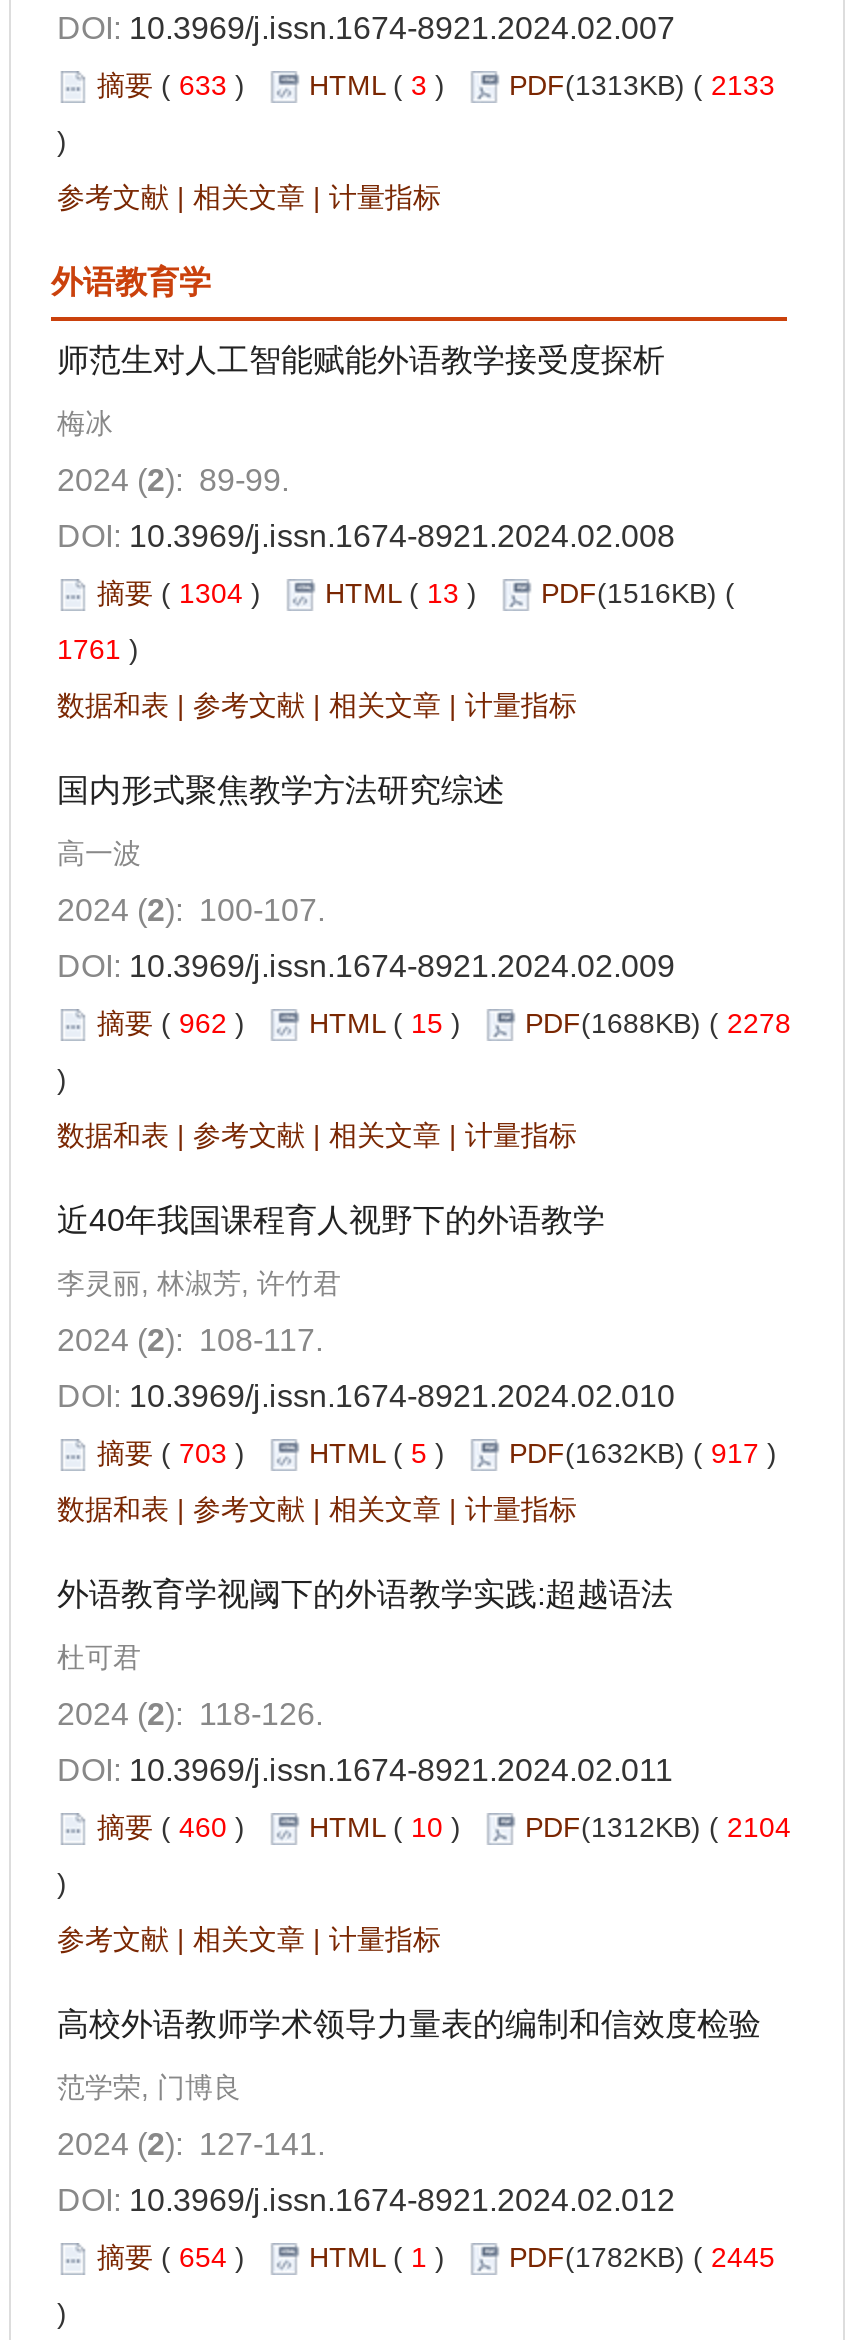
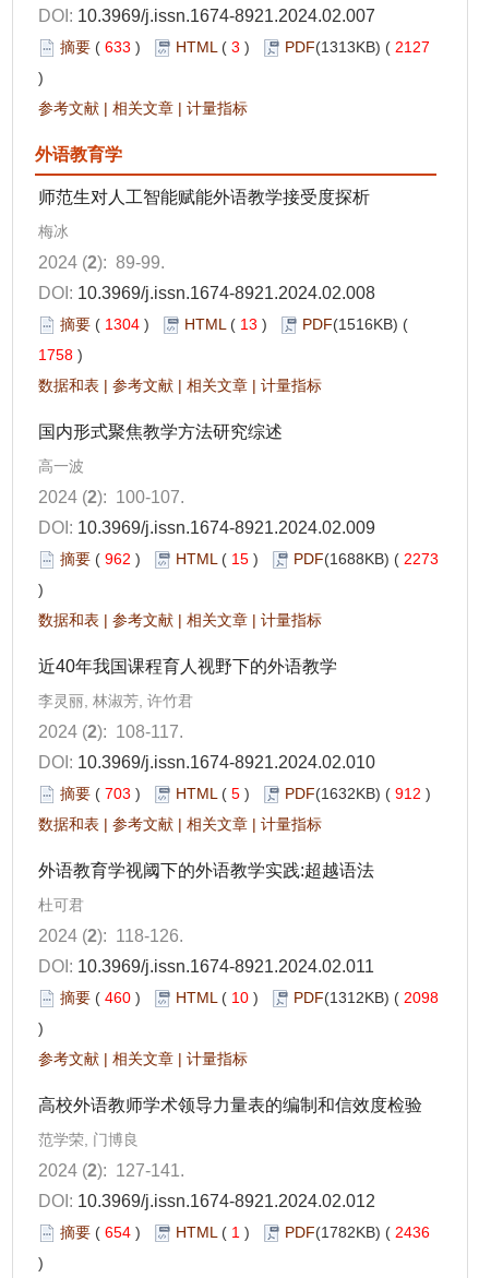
- 摘要(633) HTML (3) PDF(1313KB) (2133
+ 摘要(633) HTML (3) PDF(1313KB) (2127

- 1761)
+ 1758)

- 摘要(962) HTML (15) PDF(1688KB) (2278
+ 摘要(962) HTML (15) PDF(1688KB) (2273

- 摘要(703) HTML (5) PDF(1632KB) (917)
+ 摘要(703) HTML (5) PDF(1632KB) (912)

- 摘要(460) HTML (10) PDF(1312KB) (2104
+ 摘要(460) HTML (10) PDF(1312KB) (2098

- 摘要(654) HTML (1) PDF(1782KB) (2445
+ 摘要(654) HTML (1) PDF(1782KB) (2436
